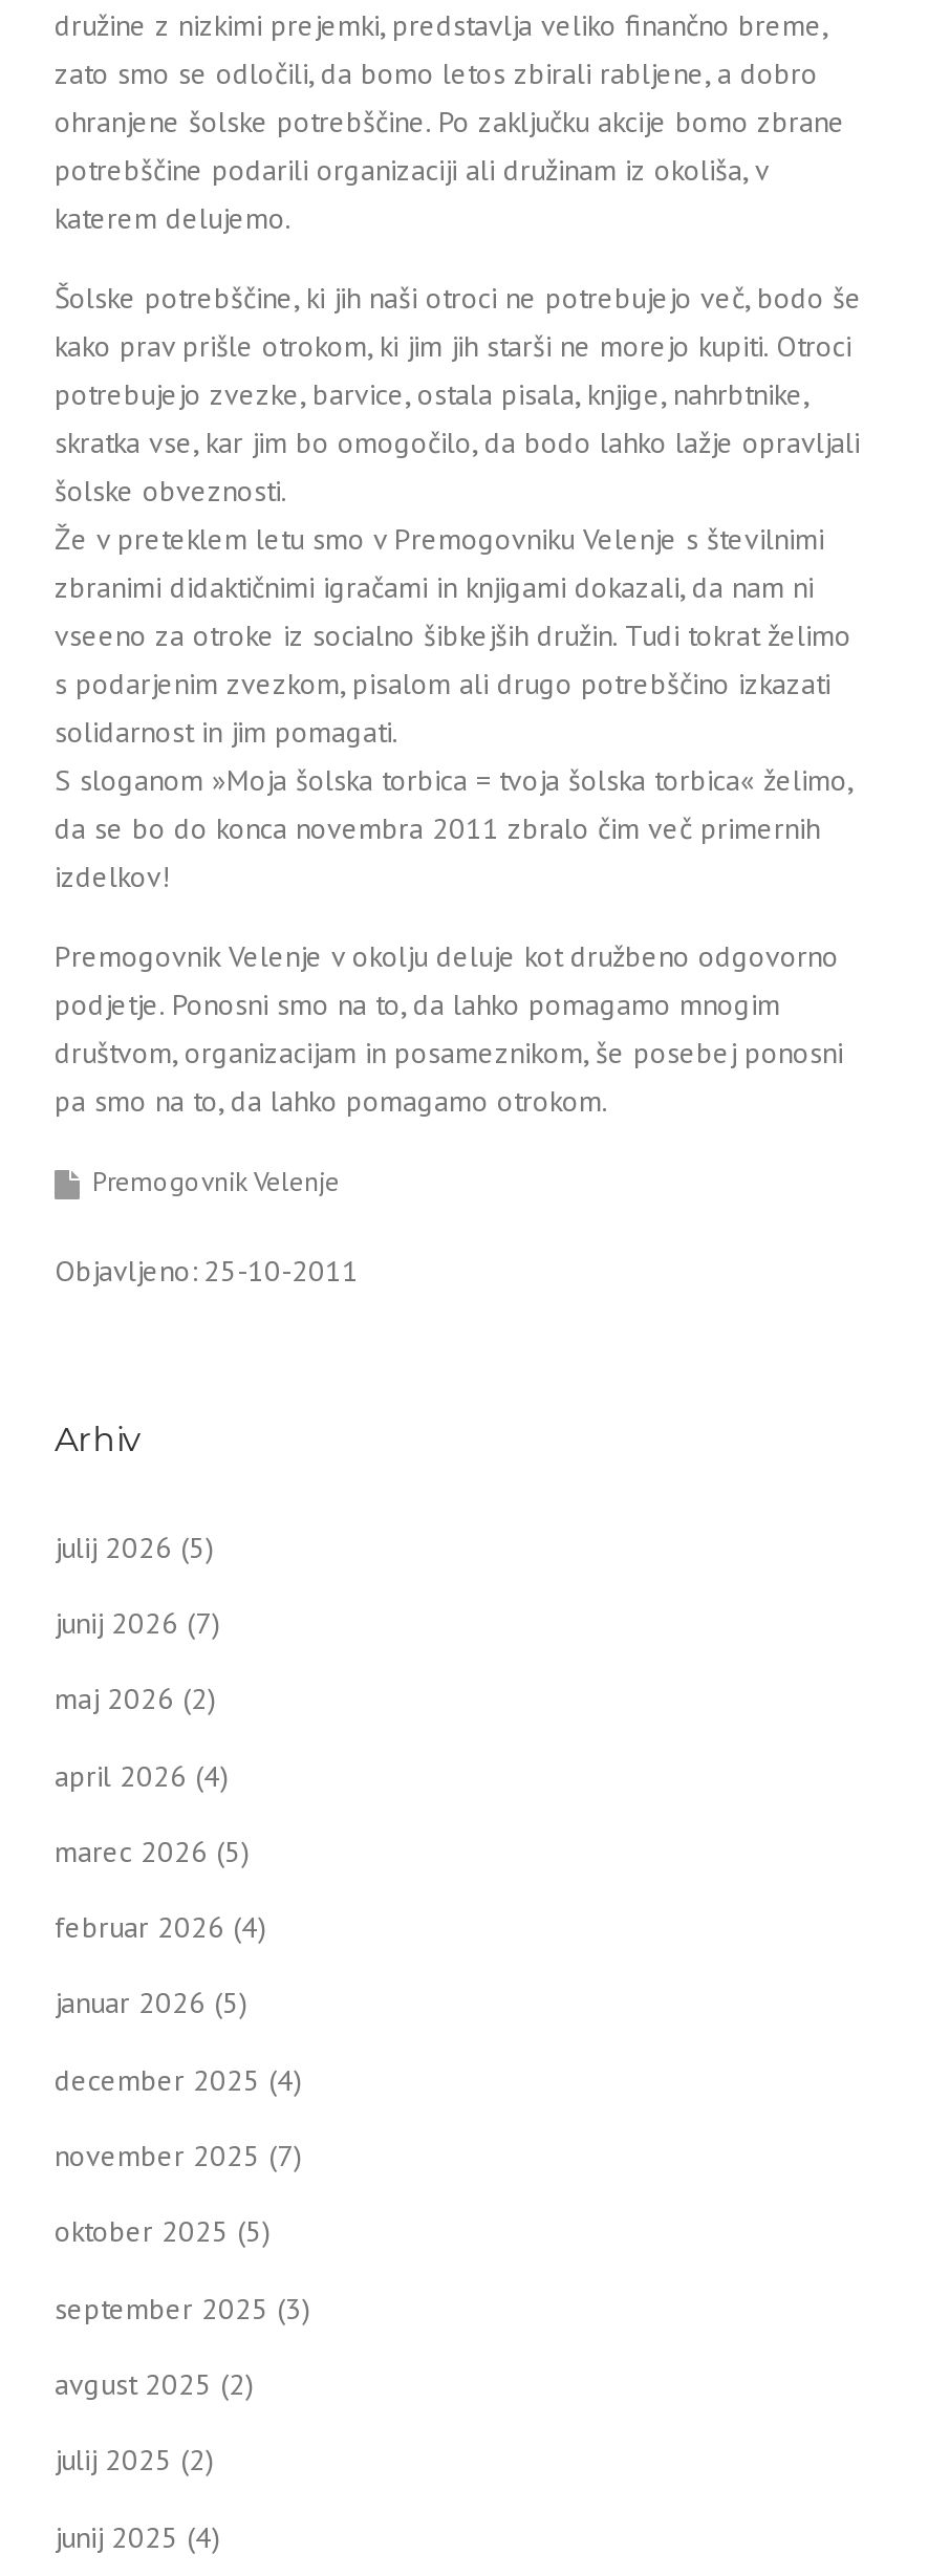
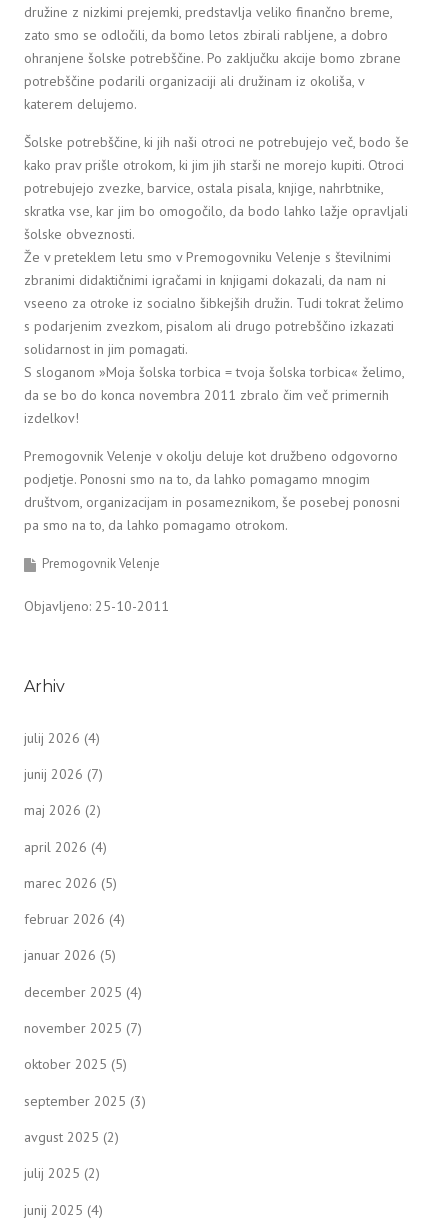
- julij 2026 (5)
+ julij 2026 (4)
